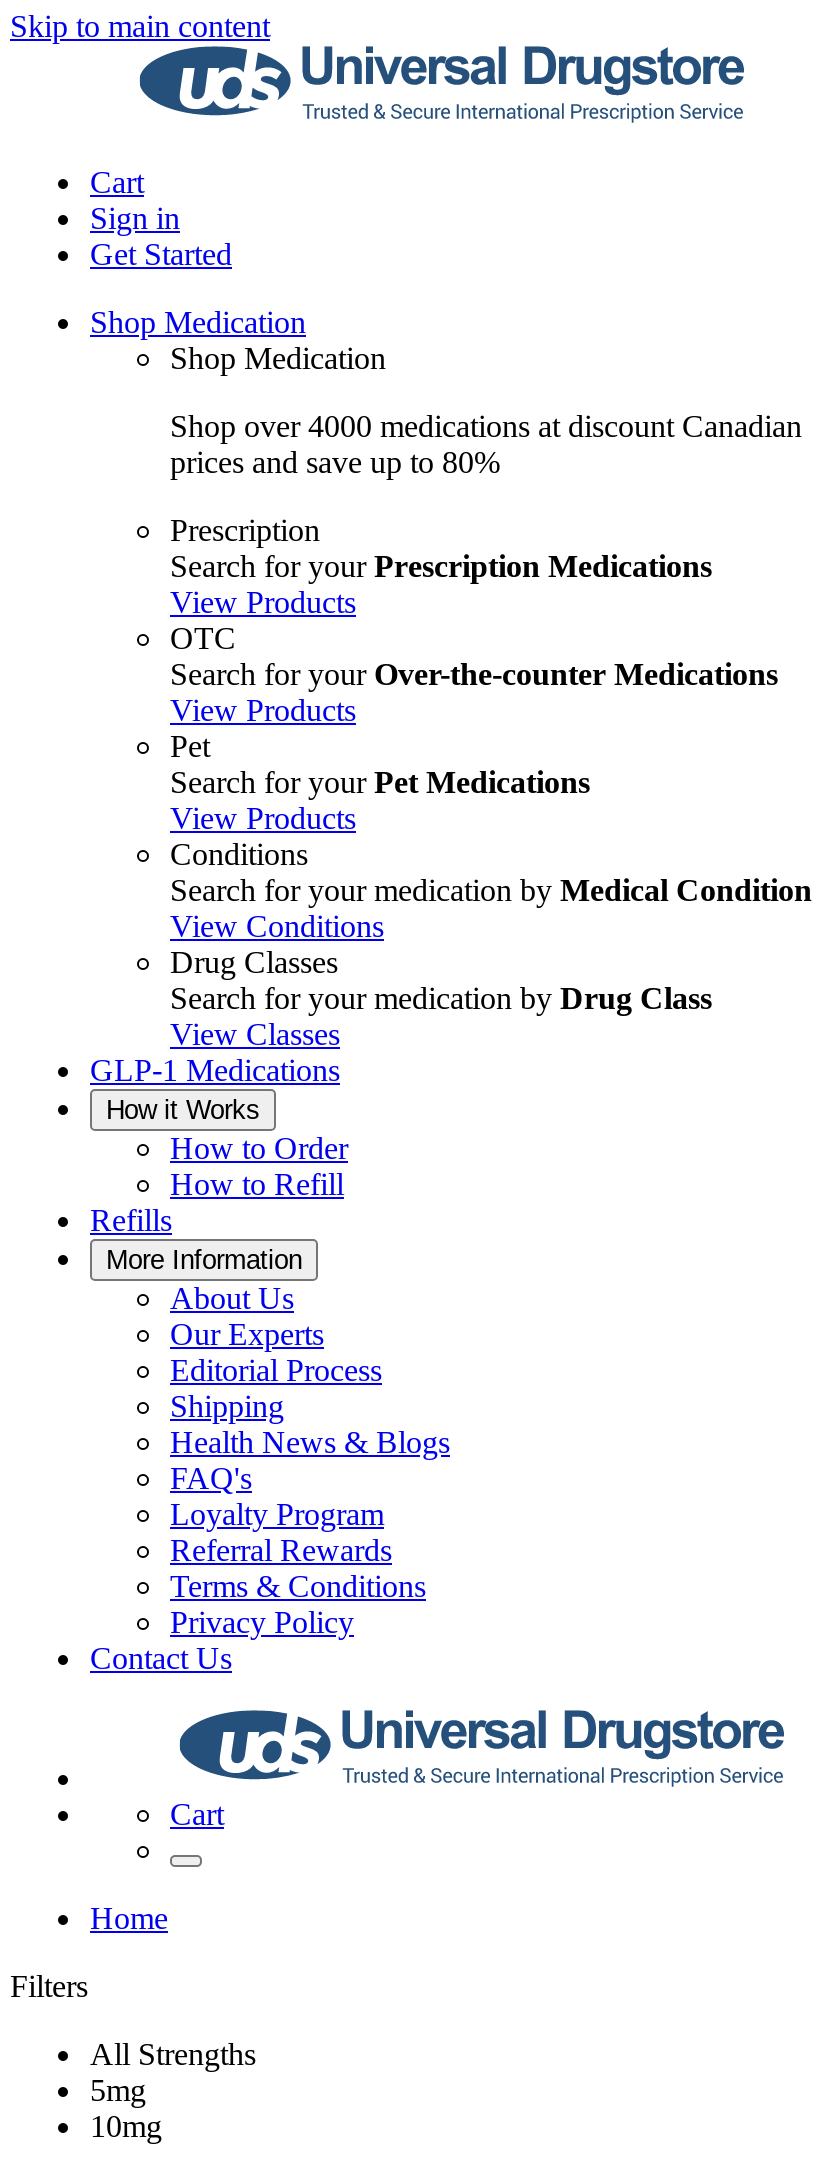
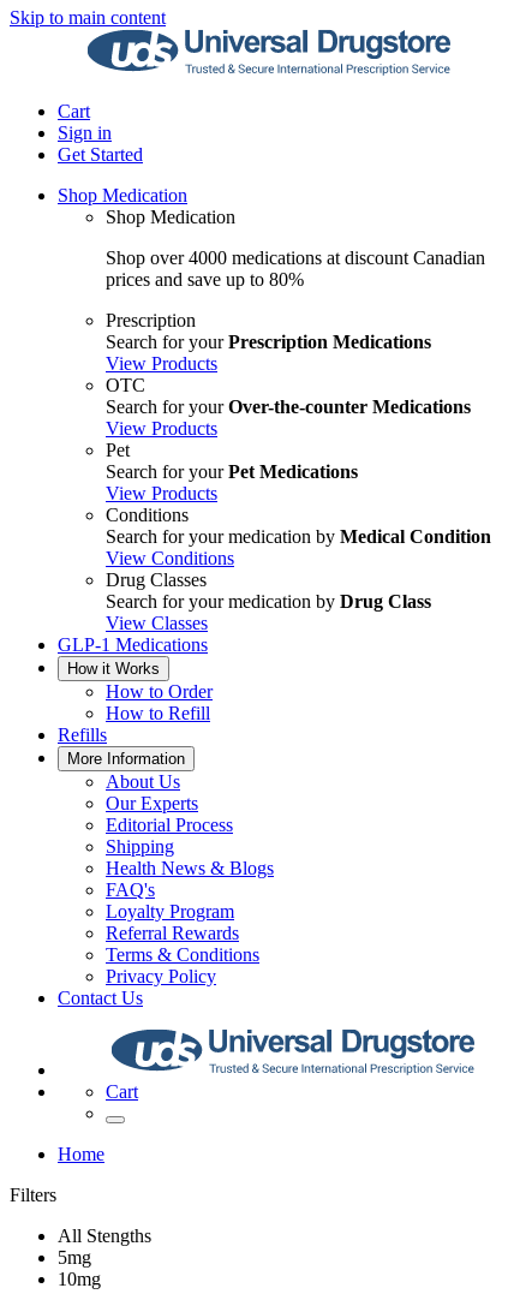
- All Strengths
+ All Stengths
